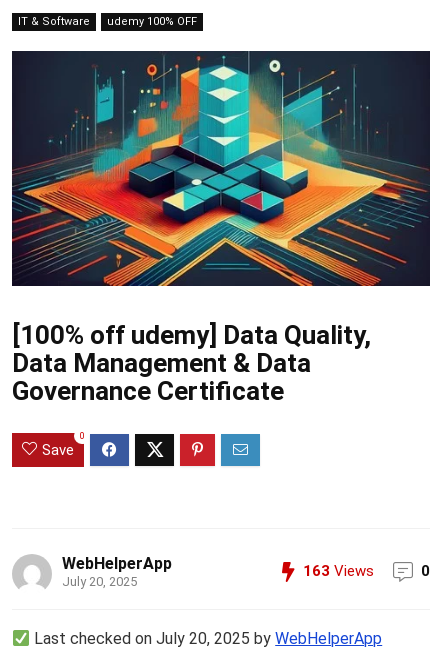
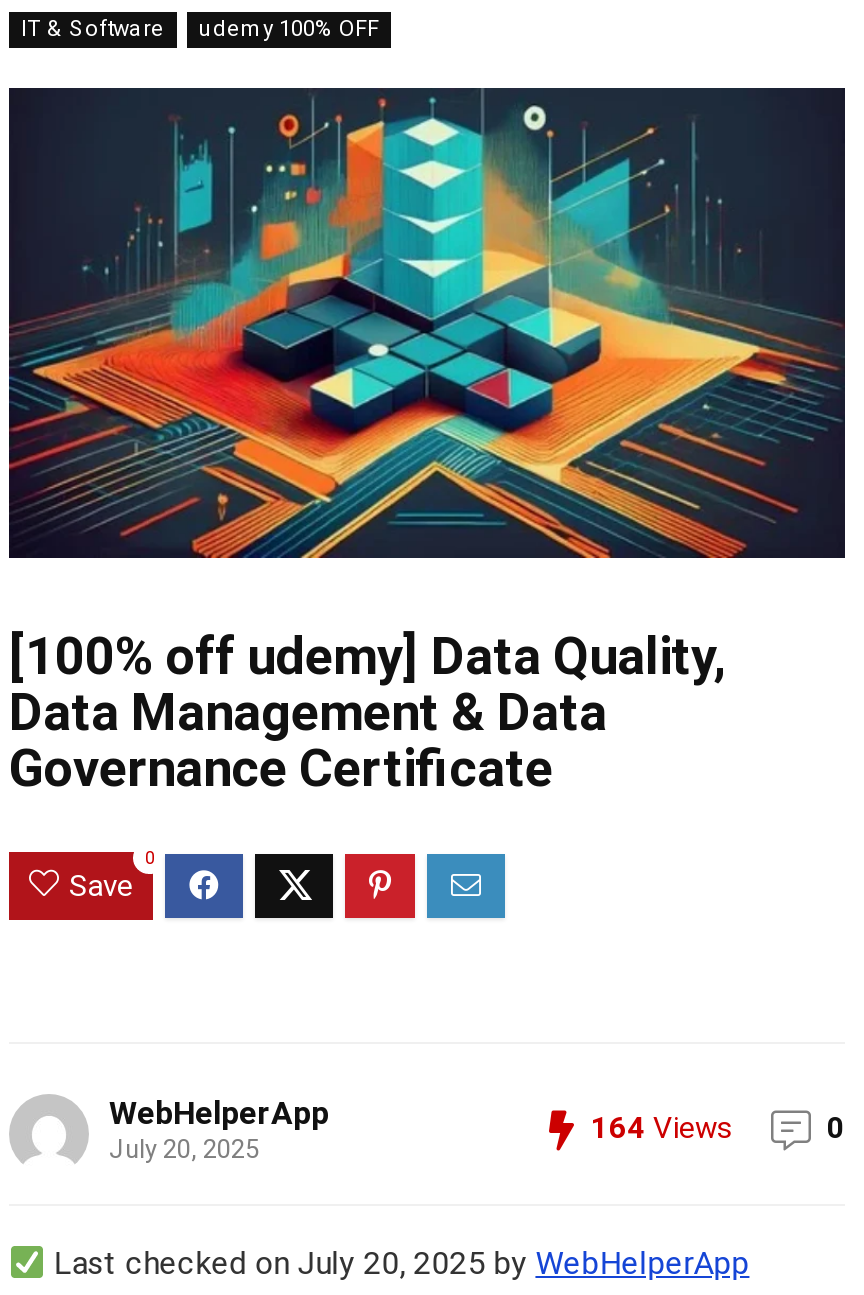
- 163 Views
+ 164 Views
